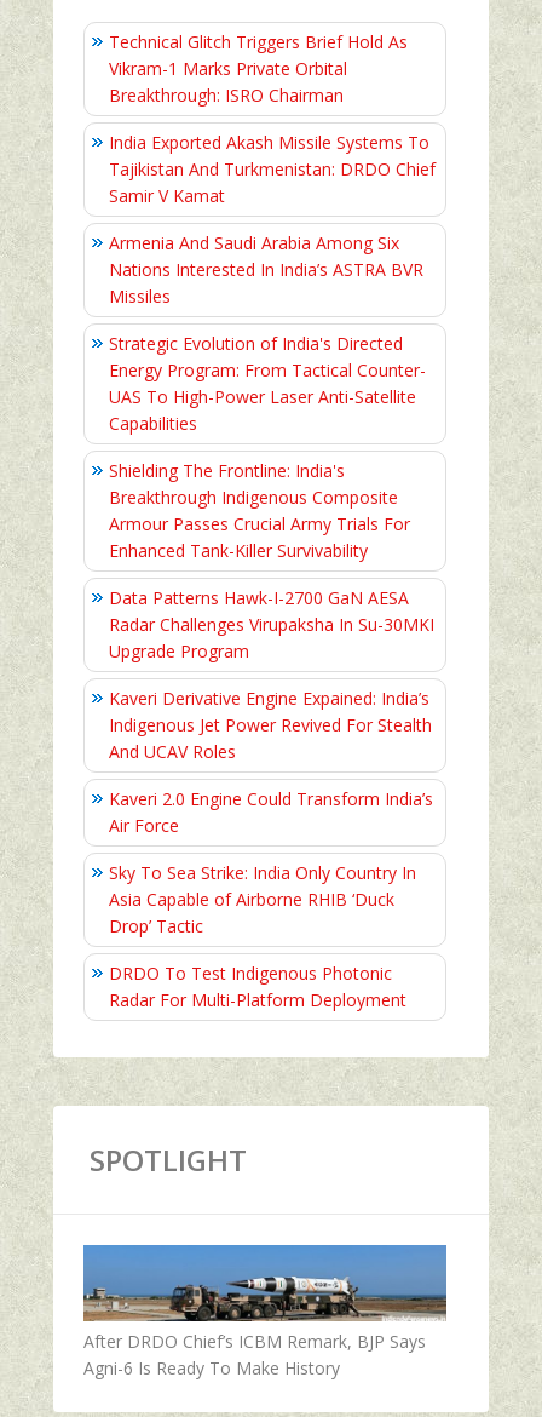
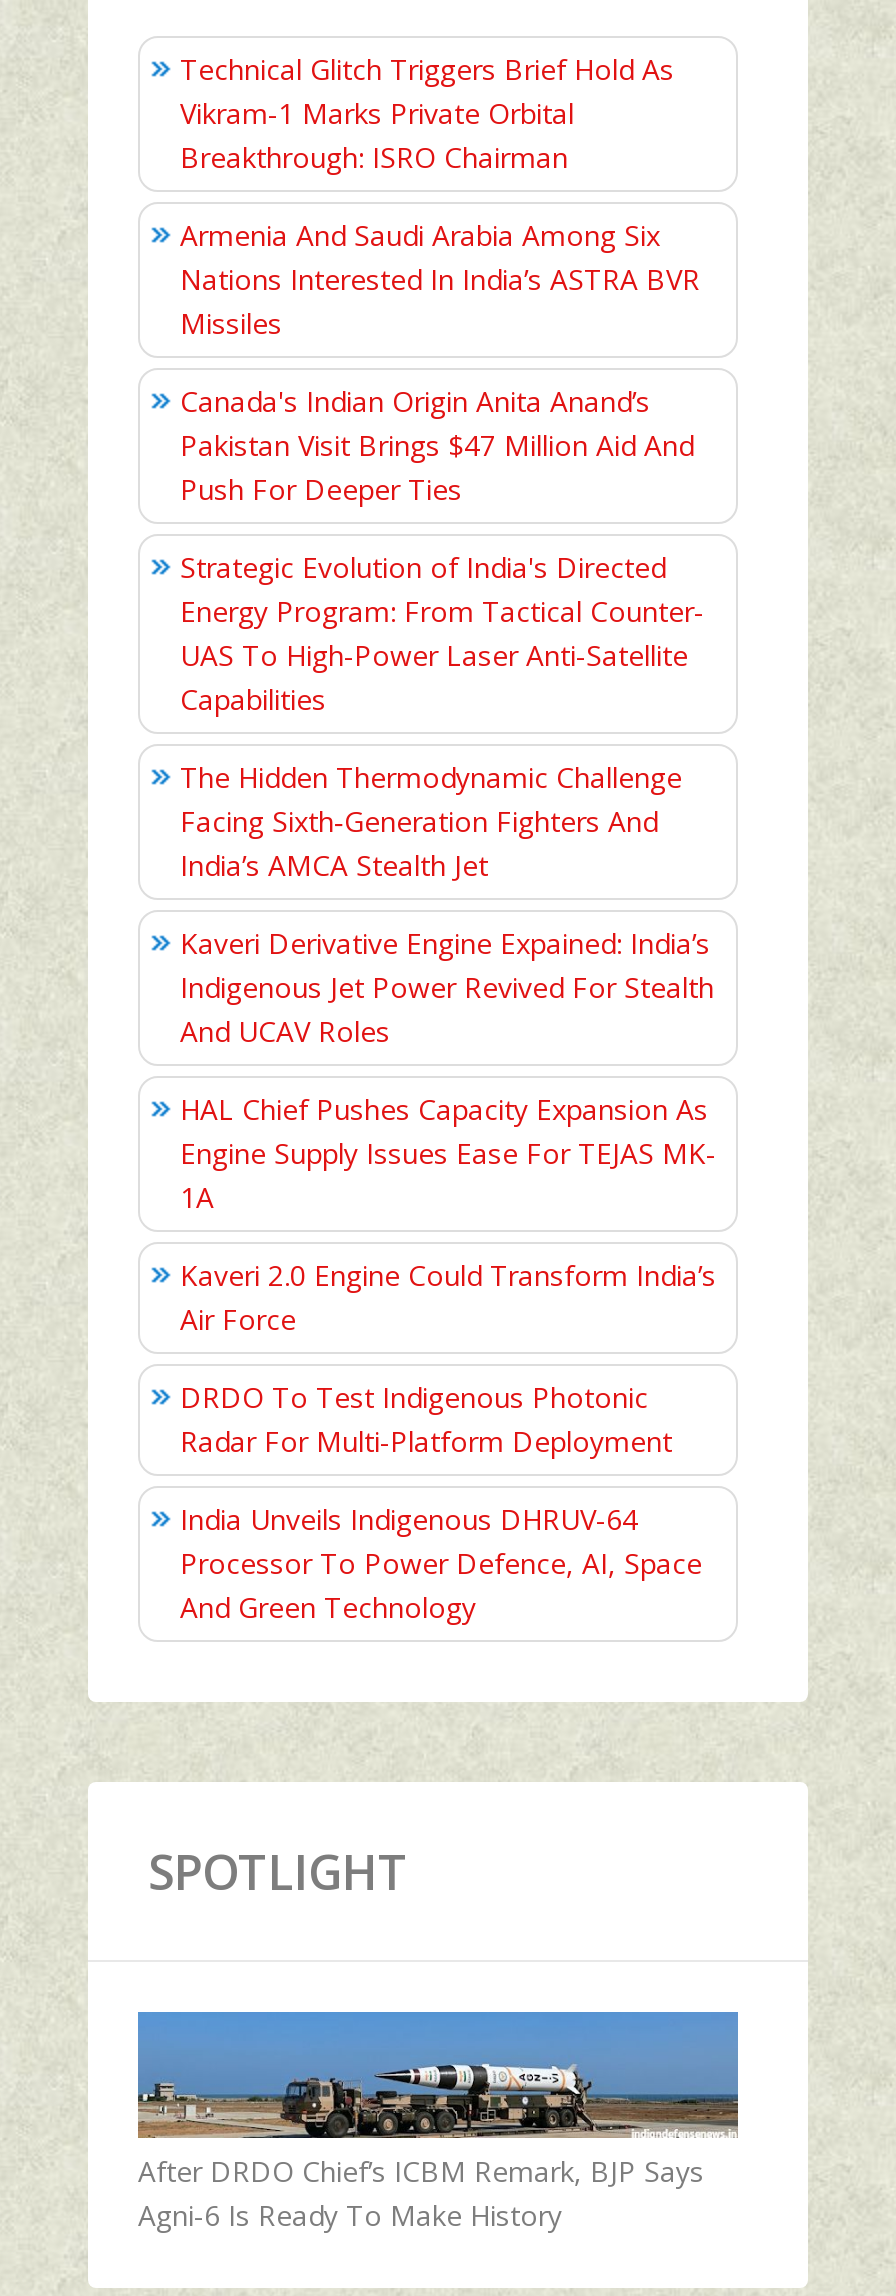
- India Exported Akash Missile Systems To
- Tajikistan And Turkmenistan: DRDO Chief
- Samir V Kamat

moved up: Armenia And Saudi Arabia Among Six | Nations Interested In India’s ASTRA BVR | Missiles

+ Canada's Indian Origin Anita Anand’s
+ Pakistan Visit Brings $47 Million Aid And
+ Push For Deeper Ties

- Shielding The Frontline: India's
- Breakthrough Indigenous Composite
- Armour Passes Crucial Army Trials For
- Enhanced Tank-Killer Survivability
- Data Patterns Hawk-I-2700 GaN AESA
- Radar Challenges Virupaksha In Su-30MKI
- Upgrade Program
+ The Hidden Thermodynamic Challenge
+ Facing Sixth‑Generation Fighters And
+ India’s AMCA Stealth Jet

moved up: Kaveri Derivative Engine Expained: India’s | Indigenous Jet Power Revived For Stealth | And UCAV Roles

+ HAL Chief Pushes Capacity Expansion As
+ Engine Supply Issues Ease For TEJAS MK-
+ 1A

- Sky To Sea Strike: India Only Country In
- Asia Capable of Airborne RHIB ‘Duck
- Drop’ Tactic

moved up: DRDO To Test Indigenous Photonic | Radar For Multi-Platform Deployment

+ India Unveils Indigenous DHRUV-64
+ Processor To Power Defence, AI, Space
+ And Green Technology
